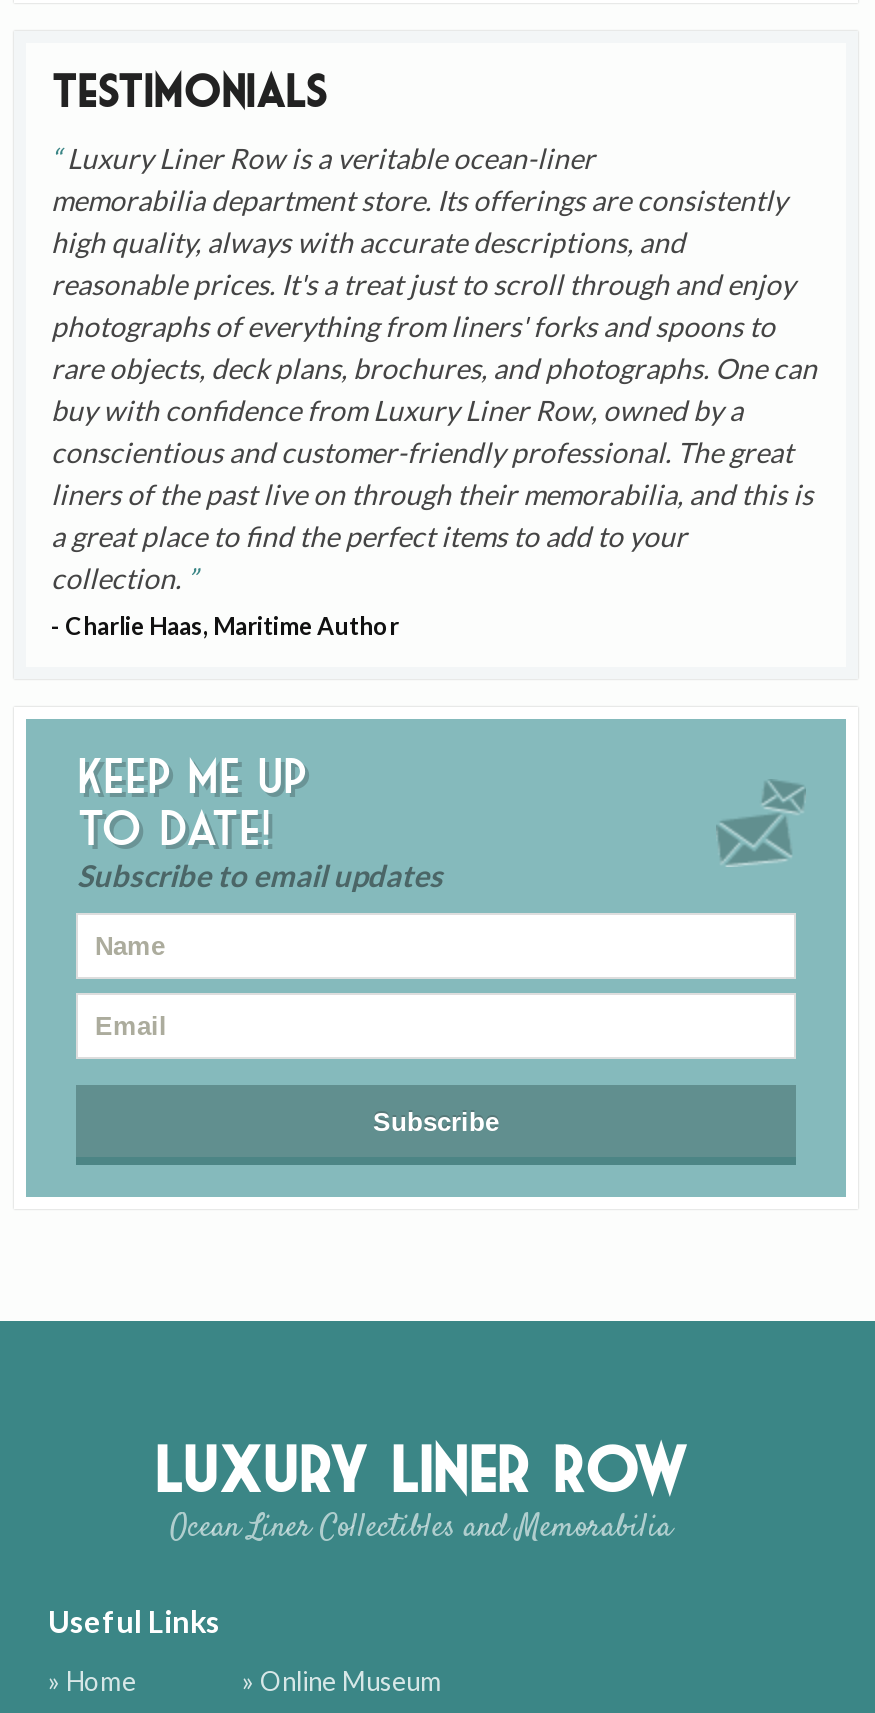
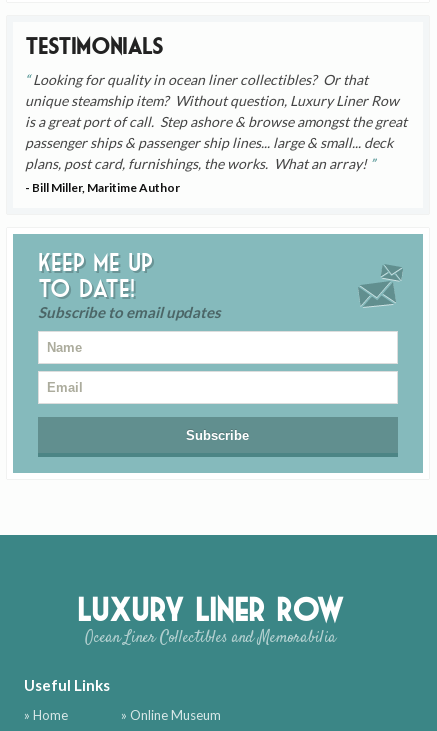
- Luxury Liner Row is a veritable ocean-liner
- memorabilia department store. Its offerings are consistently
- high quality, always with accurate descriptions, and
- reasonable prices. It's a treat just to scroll through and enjoy
- photographs of everything from liners' forks and spoons to
- rare objects, deck plans, brochures, and photographs. One can
- buy with confidence from Luxury Liner Row, owned by a
- conscientious and customer-friendly professional. The great
- liners of the past live on through their memorabilia, and this is
- a great place to find the perfect items to add to your
- collection.
- - Charlie Haas, Maritime Author
+ Looking for quality in ocean liner collectibles? Or that
+ unique steamship item? Without question, Luxury Liner Row
+ is a great port of call. Step ashore & browse amongst the great
+ passenger ships & passenger ship lines... large & small... deck
+ plans, post card, furnishings, the works. What an array!
+ - Bill Miller, Maritime Author
